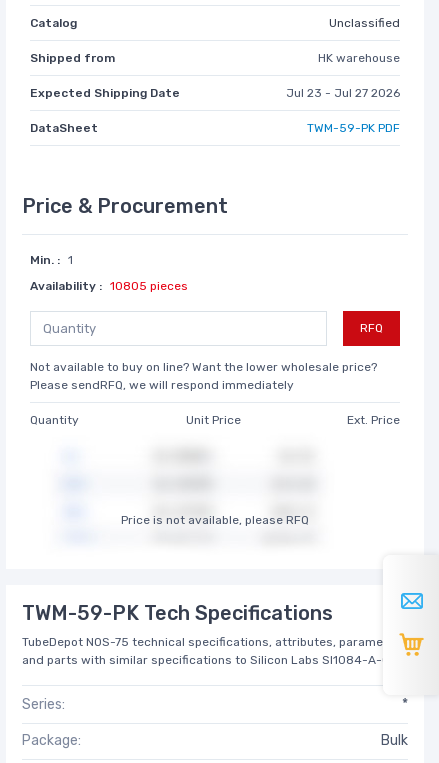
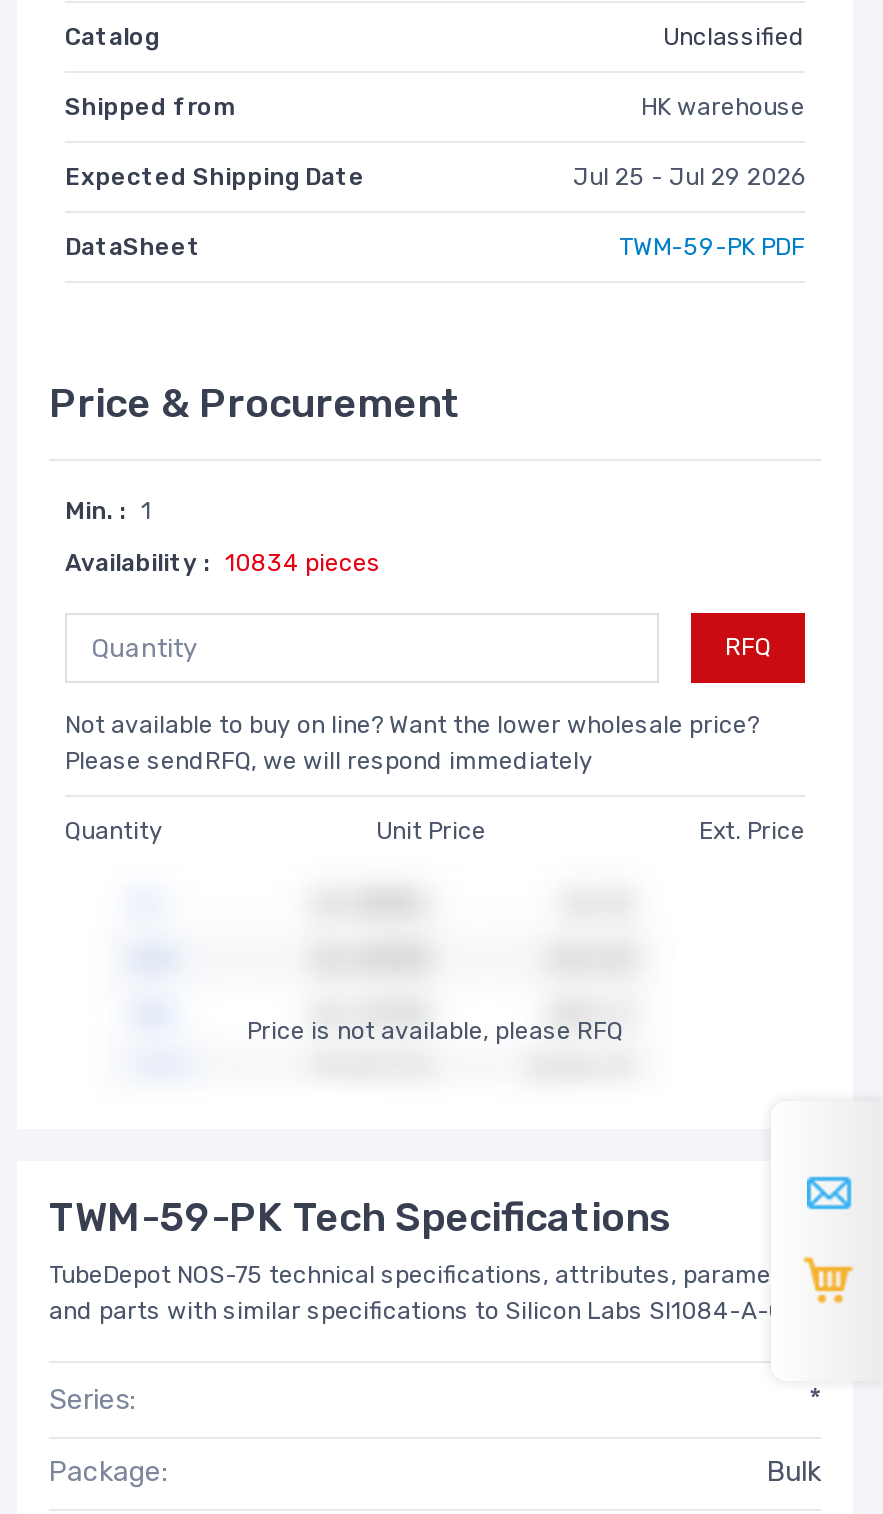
- Jul 23 - Jul 27 2026
+ Jul 25 - Jul 29 2026

- Availability : 10805 pieces
+ Availability : 10834 pieces
